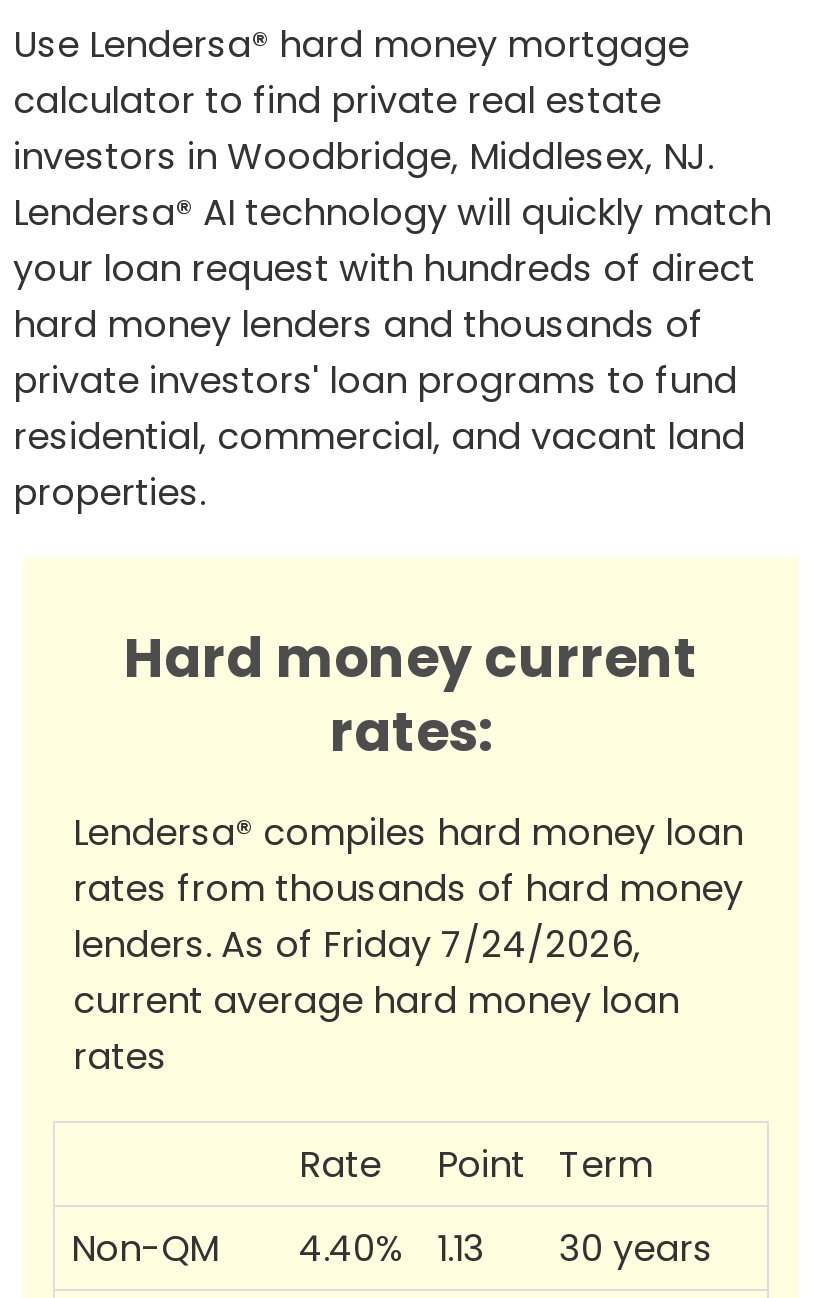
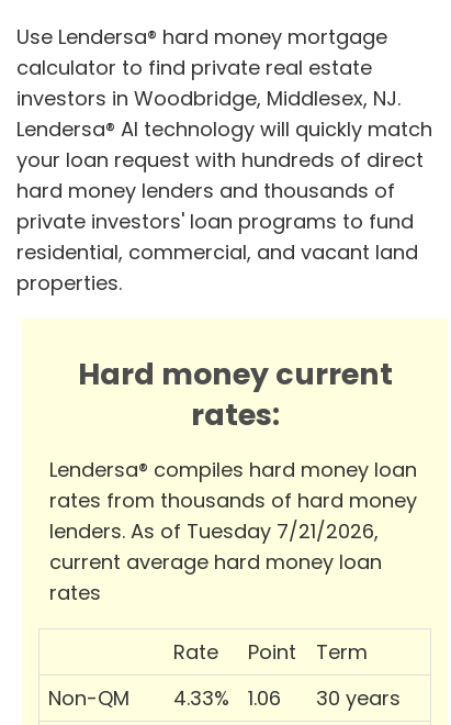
- lenders. As of Friday 7/24/2026,
+ lenders. As of Tuesday 7/21/2026,

- 4.40%
+ 4.33%

- 1.13
+ 1.06
